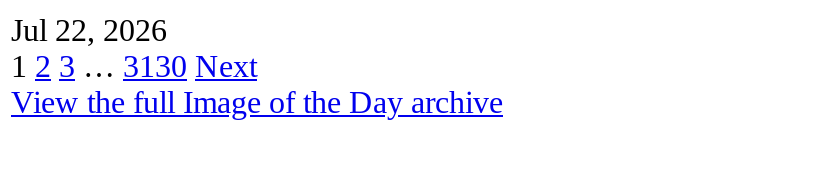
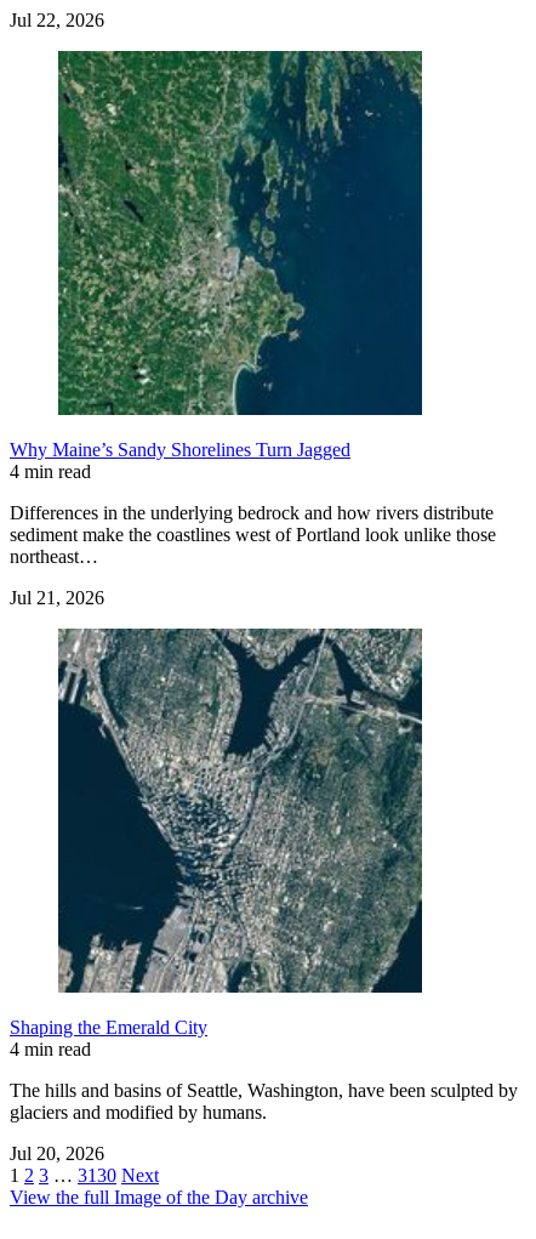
+ [image]
+ Why Maine’s Sandy Shorelines Turn Jagged
+ 4 min read
+ Differences in the underlying bedrock and how rivers distribute
+ sediment make the coastlines west of Portland look unlike those
+ northeast…
+ Jul 21, 2026

+ [image]
+ Shaping the Emerald City
+ 4 min read
+ The hills and basins of Seattle, Washington, have been sculpted by
+ glaciers and modified by humans.
+ Jul 20, 2026
